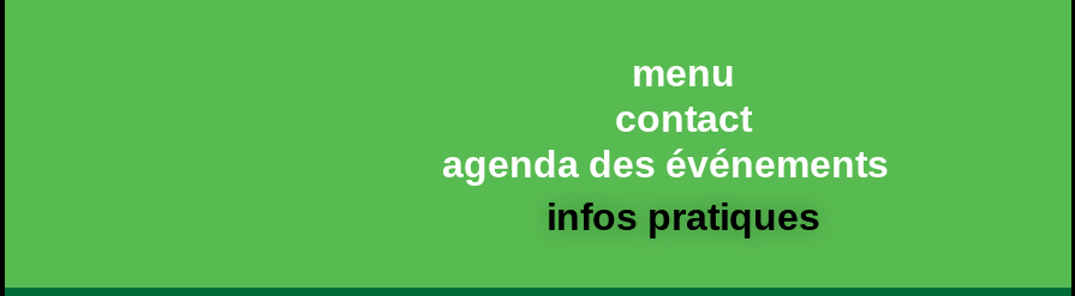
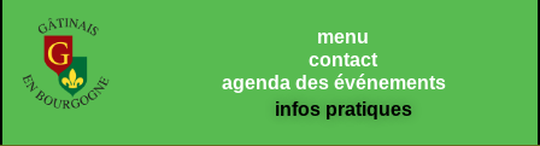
+ [image]
